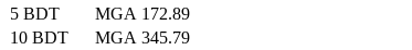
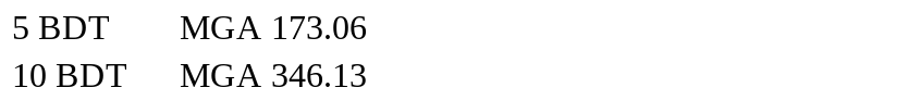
- 5 BDT MGA 172.89
+ 5 BDT MGA 173.06

- 10 BDT MGA 345.79
+ 10 BDT MGA 346.13
